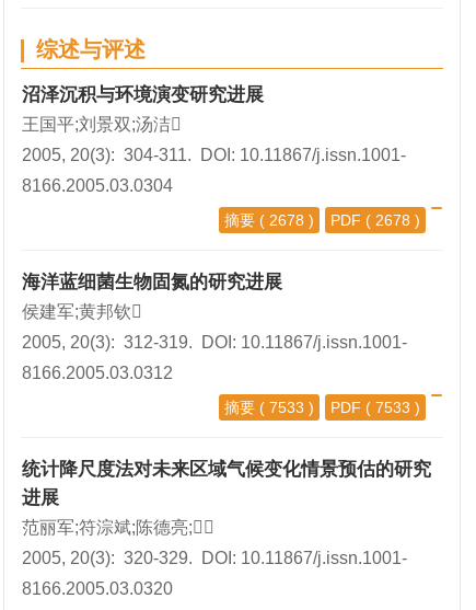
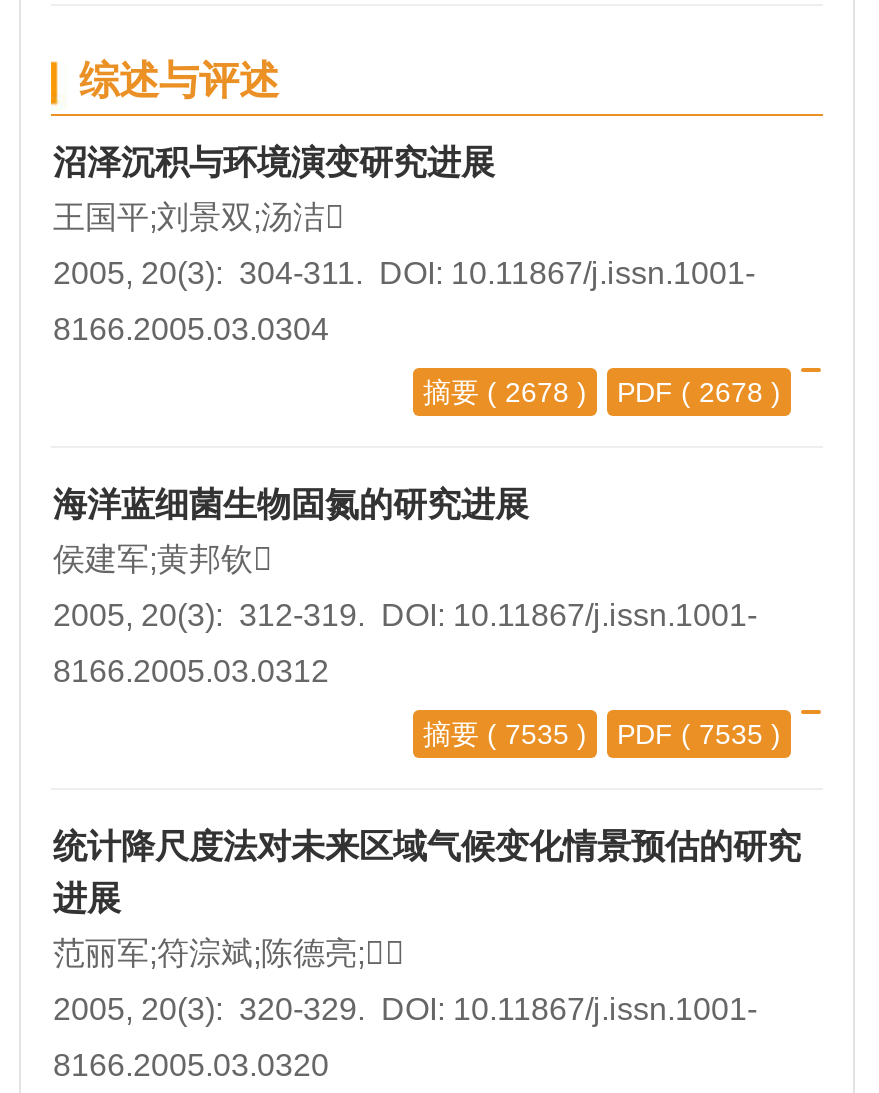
- 摘要( 7533 )
+ 摘要( 7535 )

- PDF ( 7533 )
+ PDF ( 7535 )
